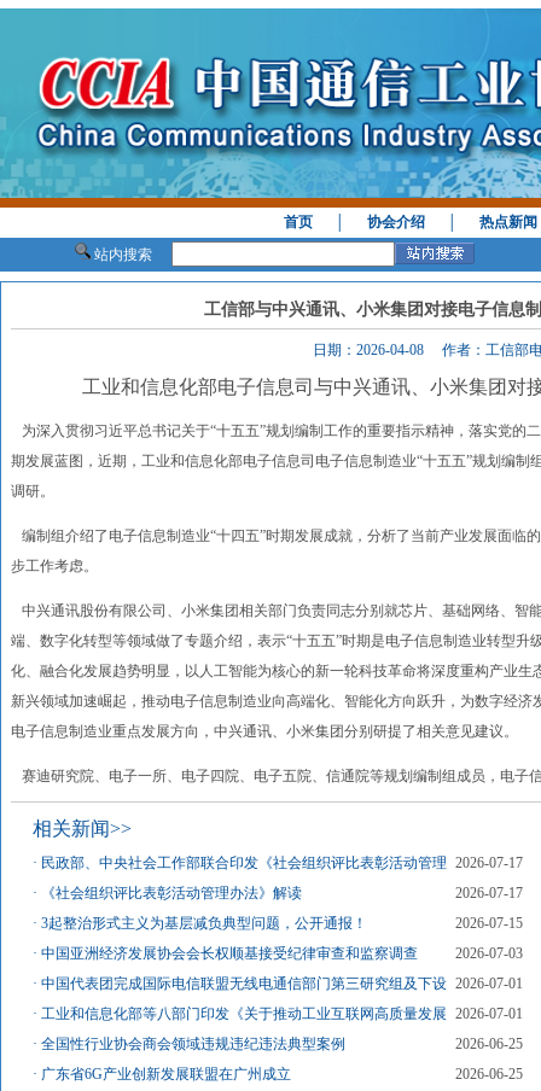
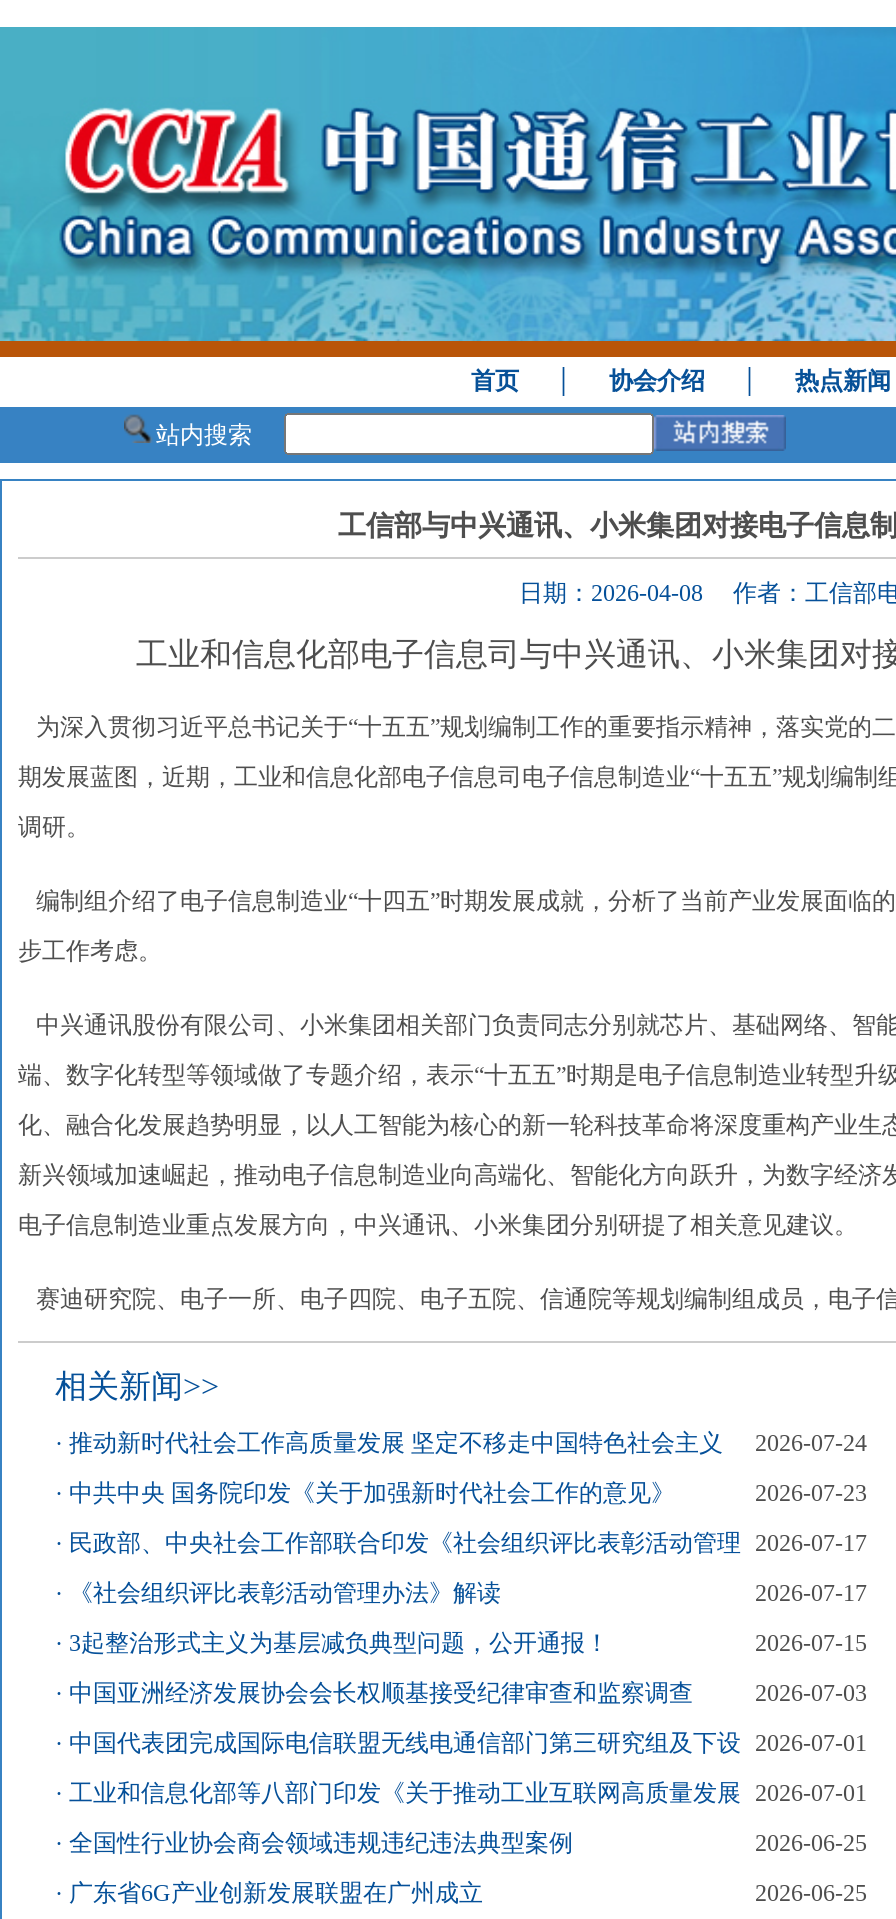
+ ·推动新时代社会工作高质量发展 坚定不移走中国特色社会主义
+ 2026-07-24
+ ·中共中央 国务院印发《关于加强新时代社会工作的意见》
+ 2026-07-23
